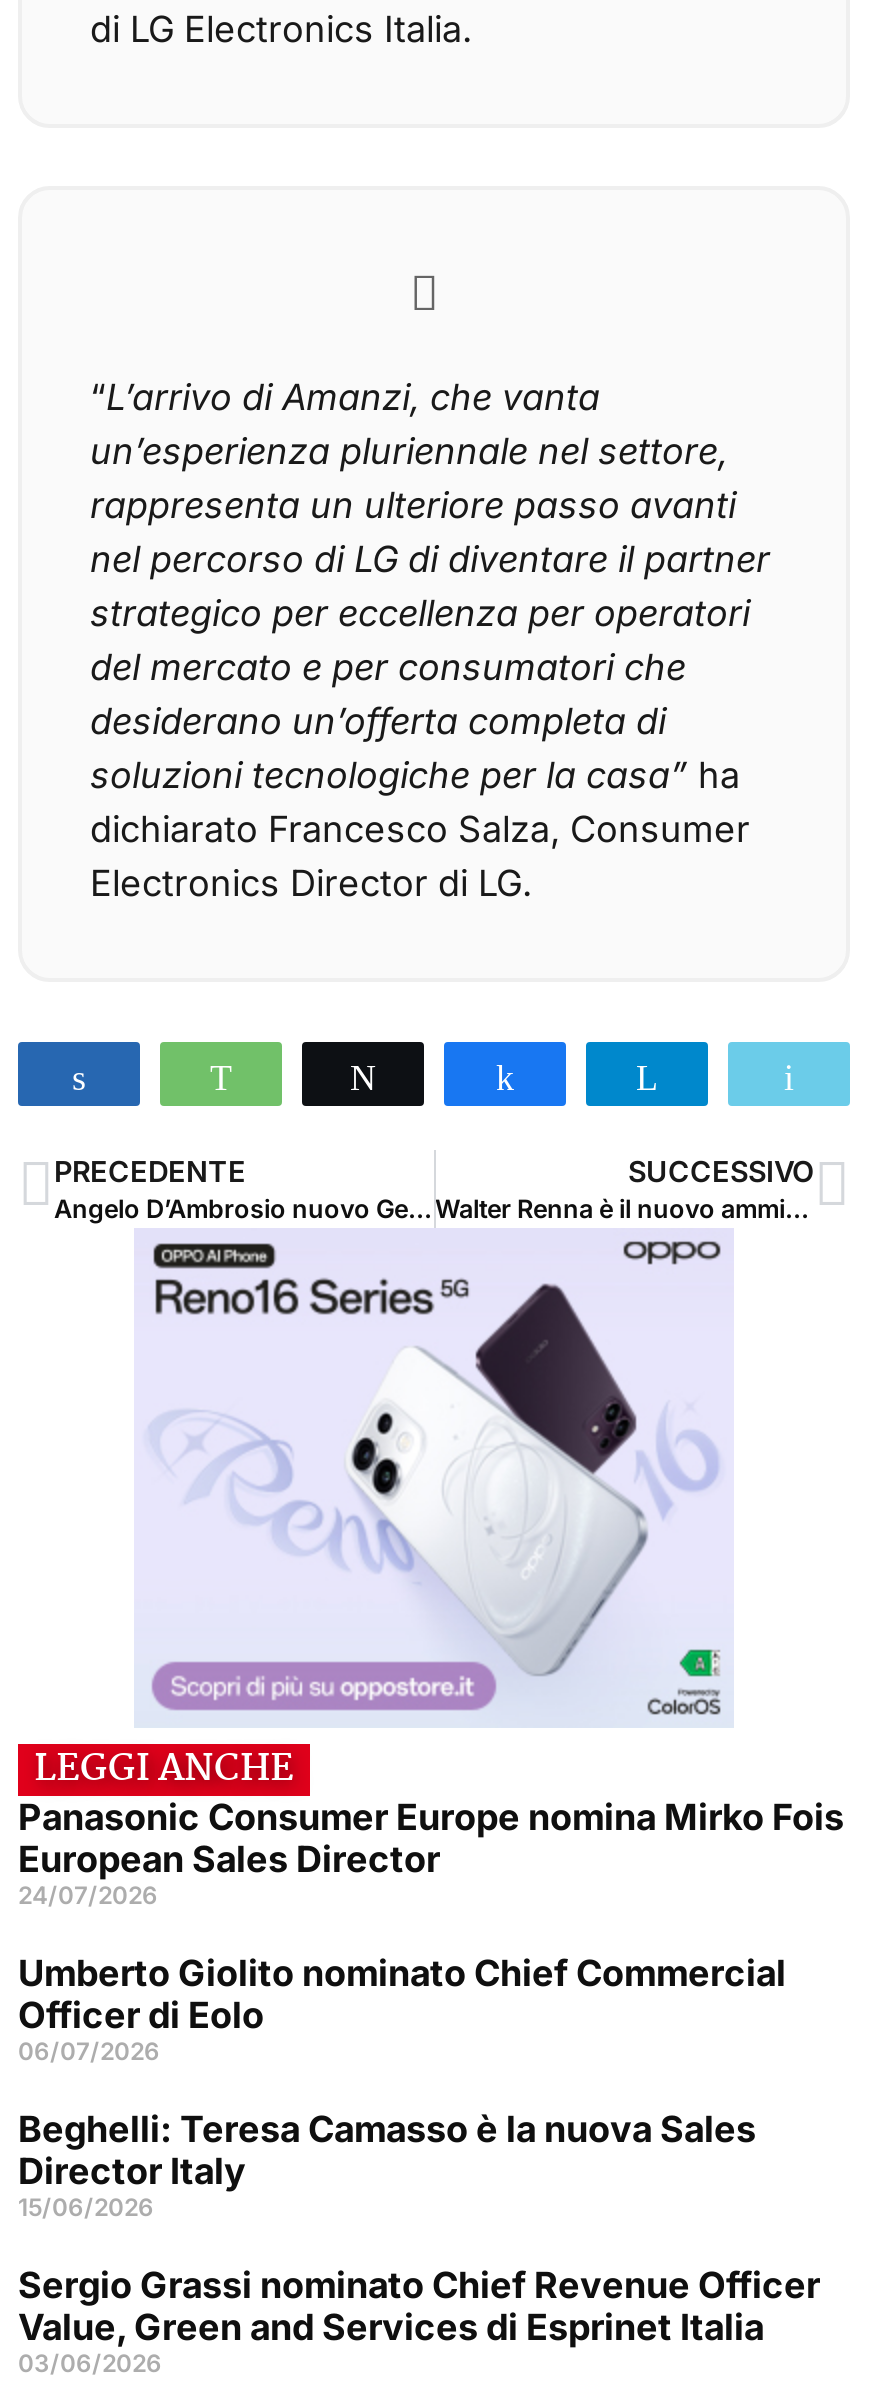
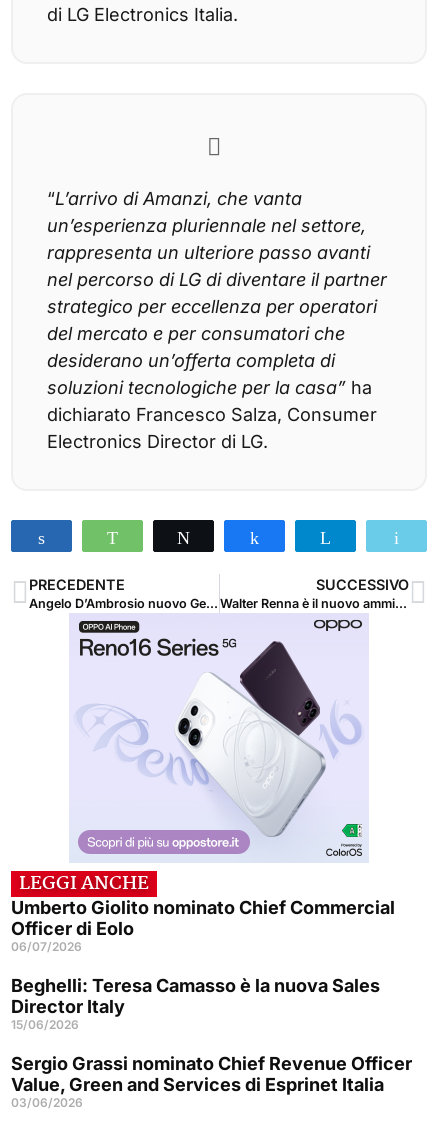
- Panasonic Consumer Europe nomina Mirko Fois
- European Sales Director
- 24/07/2026
